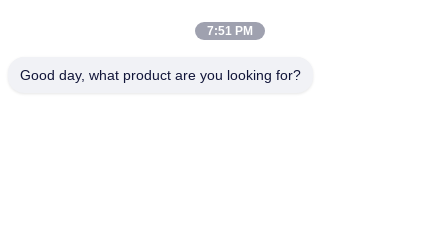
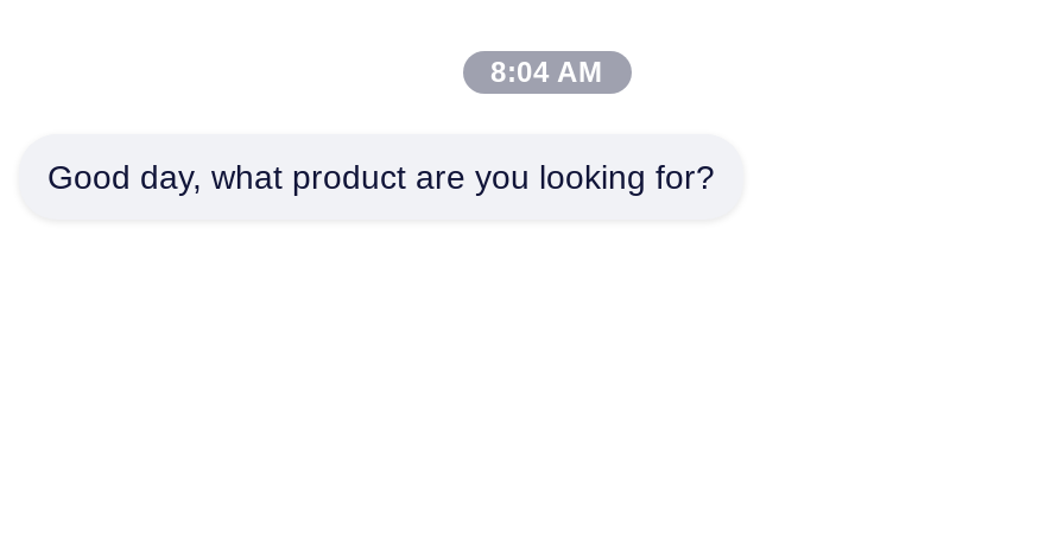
- 7:51 PM
+ 8:04 AM
